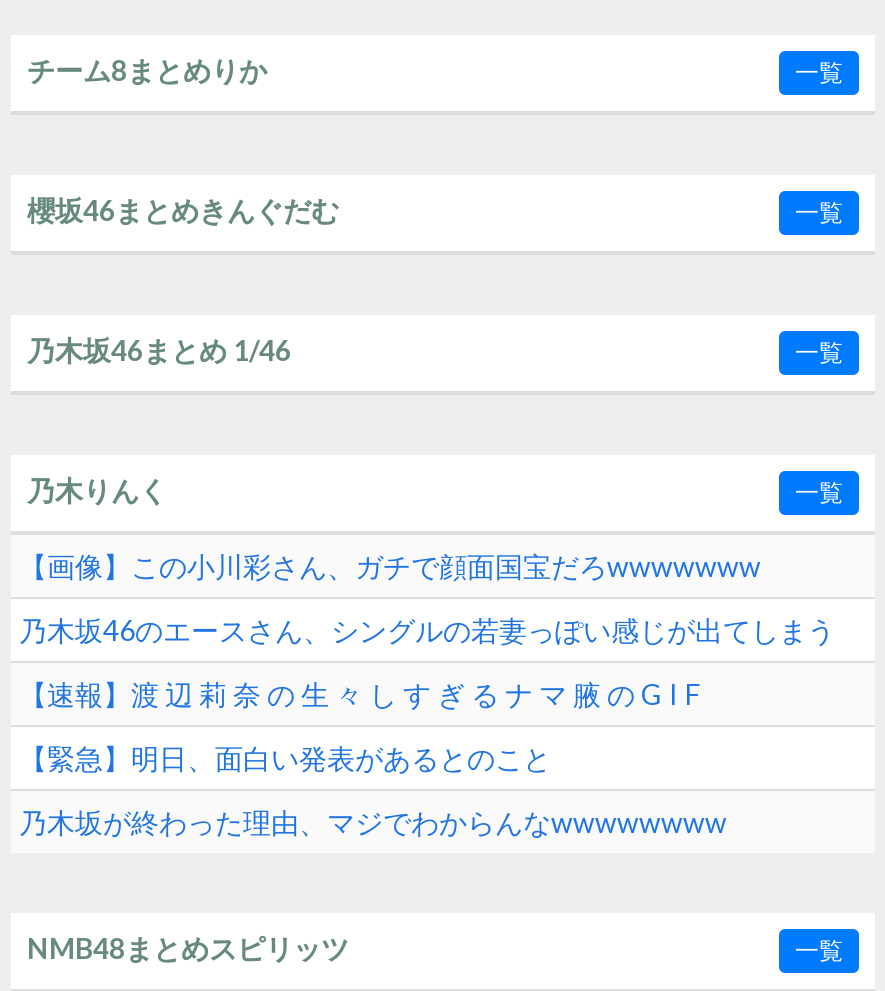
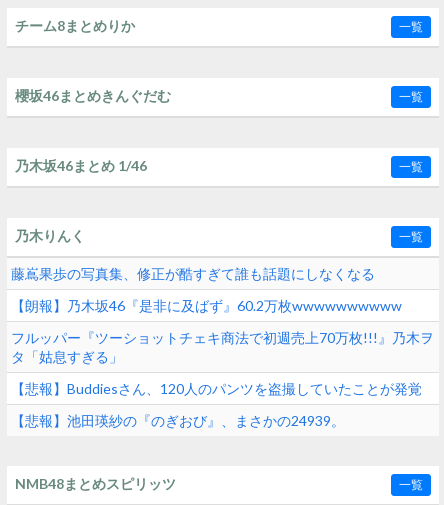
- 【画像】この小川彩さん、ガチで顔面国宝だろwwwwwww
+ 藤嶌果歩の写真集、修正が酷すぎて誰も話題にしなくなる

- 乃木坂46のエースさん、シングルの若妻っぽい感じが出てしまう
+ 【朗報】乃木坂46『是非に及ばず』60.2万枚wwwwwwwwww

- 【速報】渡 辺 莉 奈 の 生 々 し す ぎ る ナ マ 腋 の G I F
+ フルッパー『ツーショットチェキ商法で初週売上70万枚!!!』乃木ヲ
+ タ「姑息すぎる」

- 【緊急】明日、面白い発表があるとのこと
+ 【悲報】Buddiesさん、120人のパンツを盗撮していたことが発覚

- 乃木坂が終わった理由、マジでわからんなwwwwwwww
+ 【悲報】池田瑛紗の『のぎおび』、まさかの24939。
